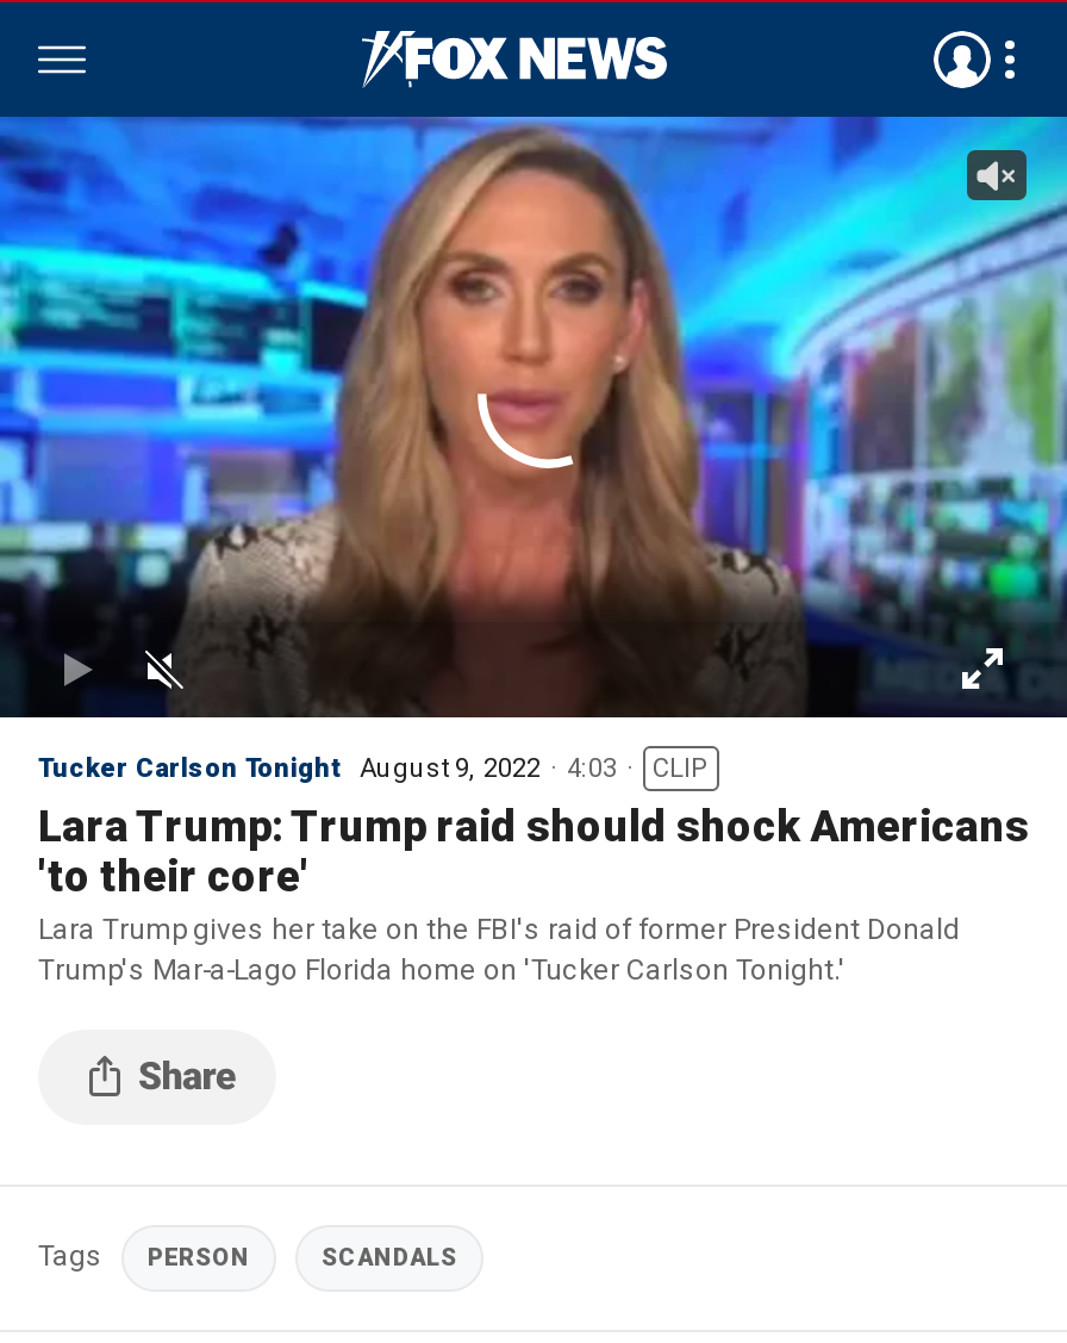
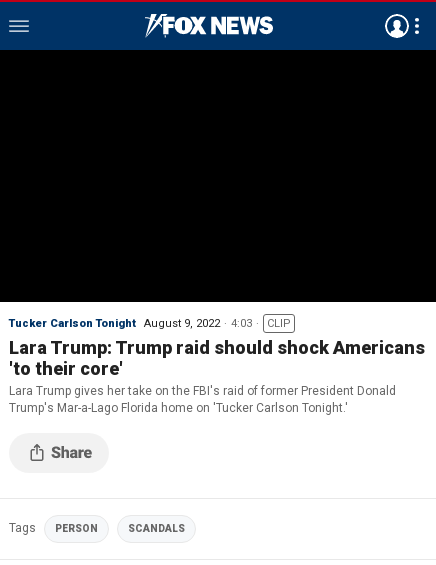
- [image]
